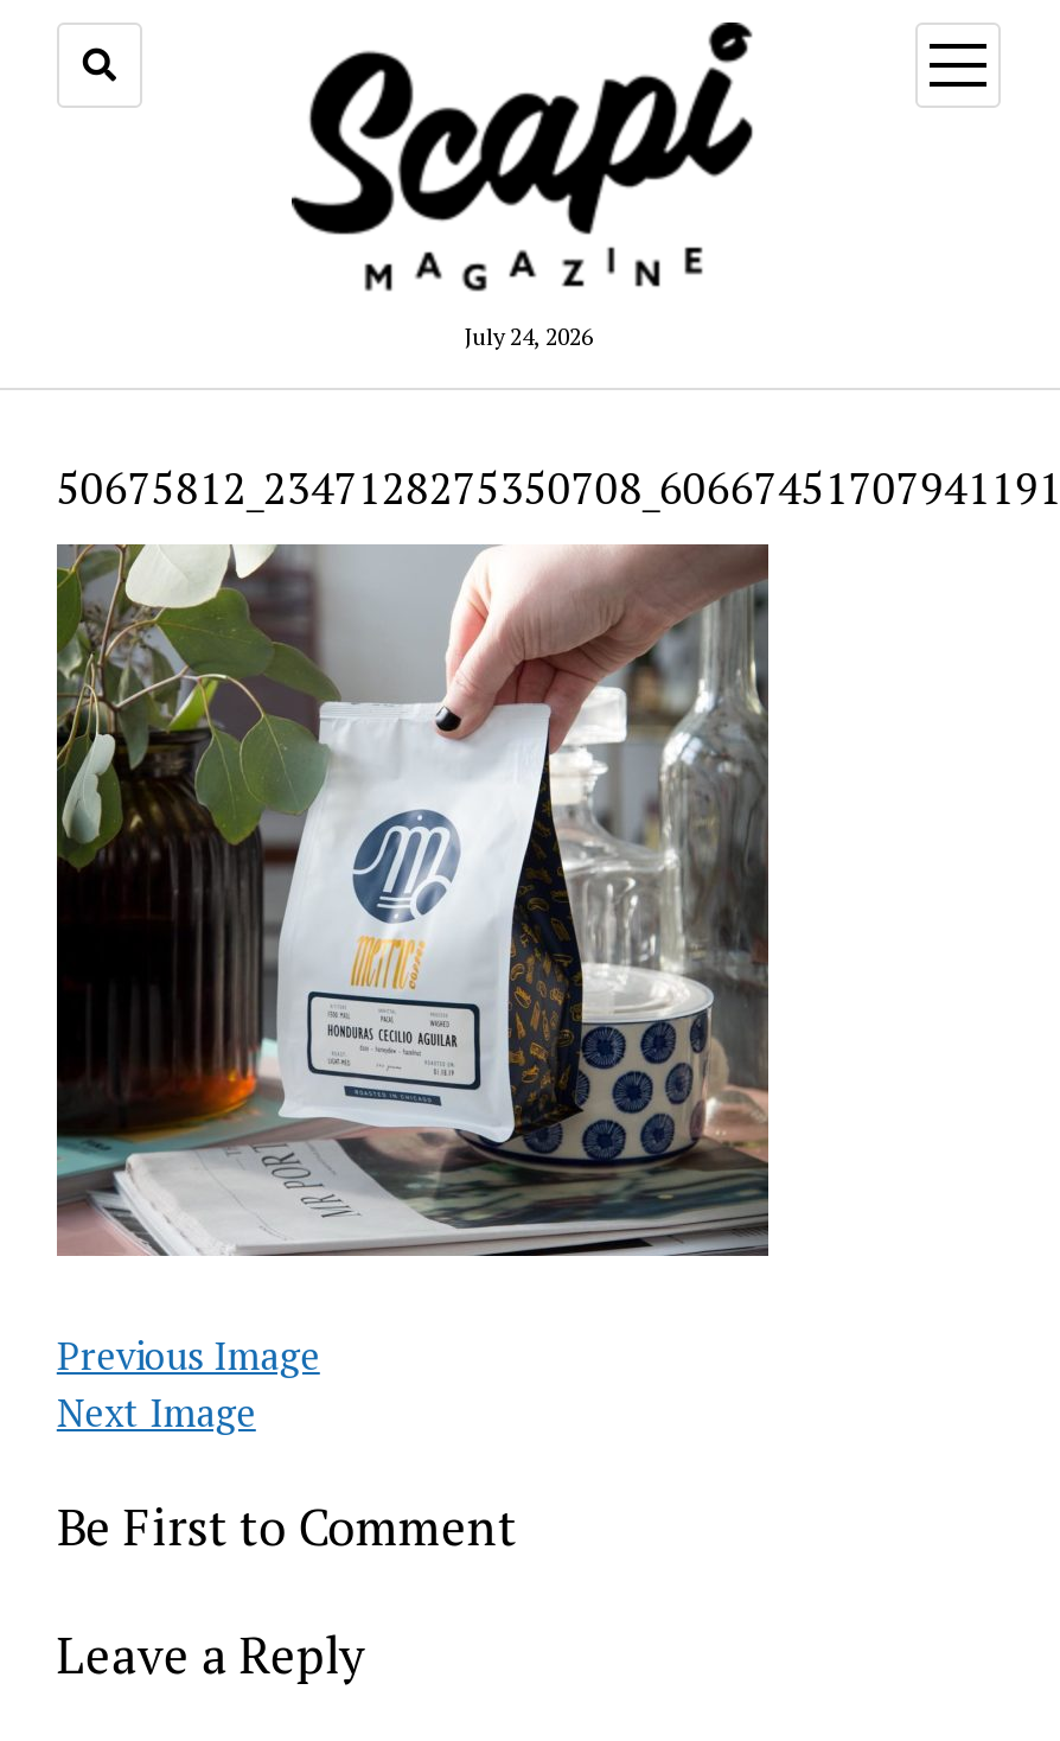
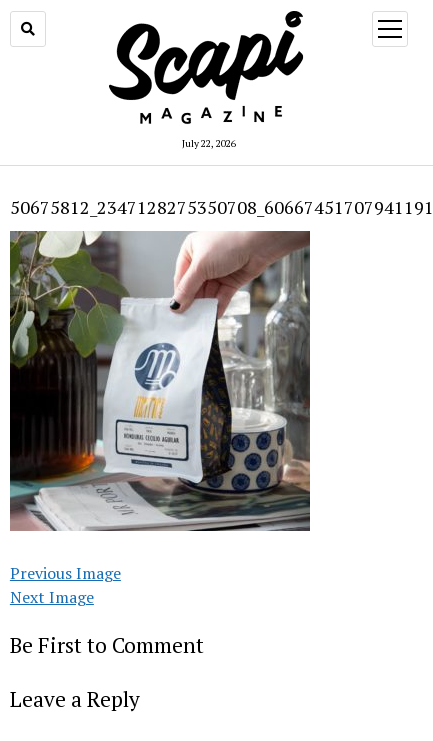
- July 24, 2026
+ July 22, 2026
